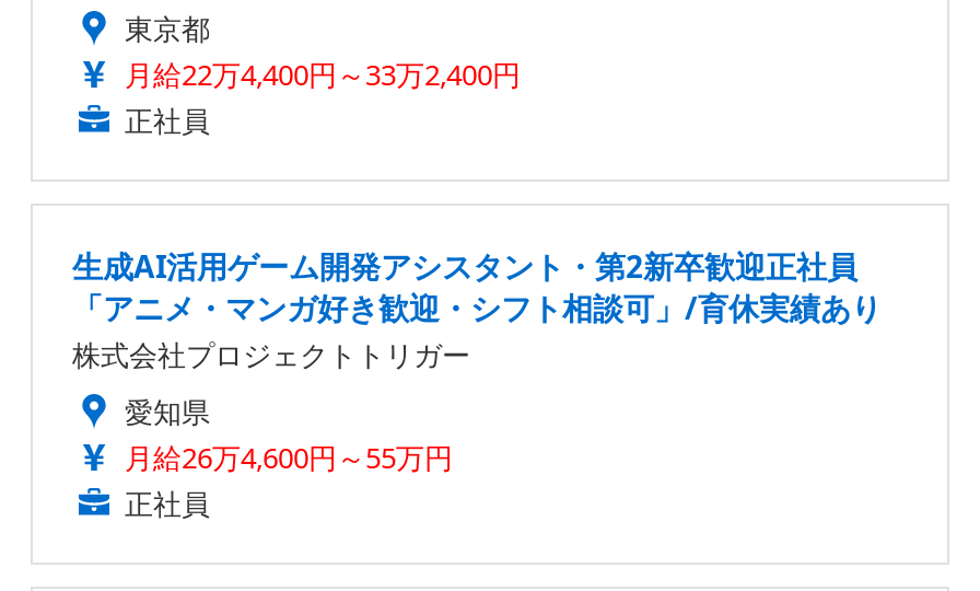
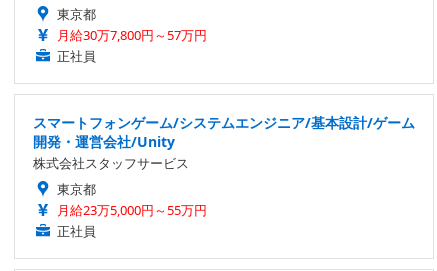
- 月給22万4,400円～33万2,400円
+ 月給30万7,800円～57万円

- 生成AI活用ゲーム開発アシスタント・第2新卒歓迎正社員
- 「アニメ・マンガ好き歓迎・シフト相談可」/育休実績あり
- 株式会社プロジェクトトリガー
- 愛知県
- 月給26万4,600円～55万円
+ スマートフォンゲーム/システムエンジニア/基本設計/ゲーム
+ 開発・運営会社/Unity
+ 株式会社スタッフサービス
+ 東京都
+ 月給23万5,000円～55万円
